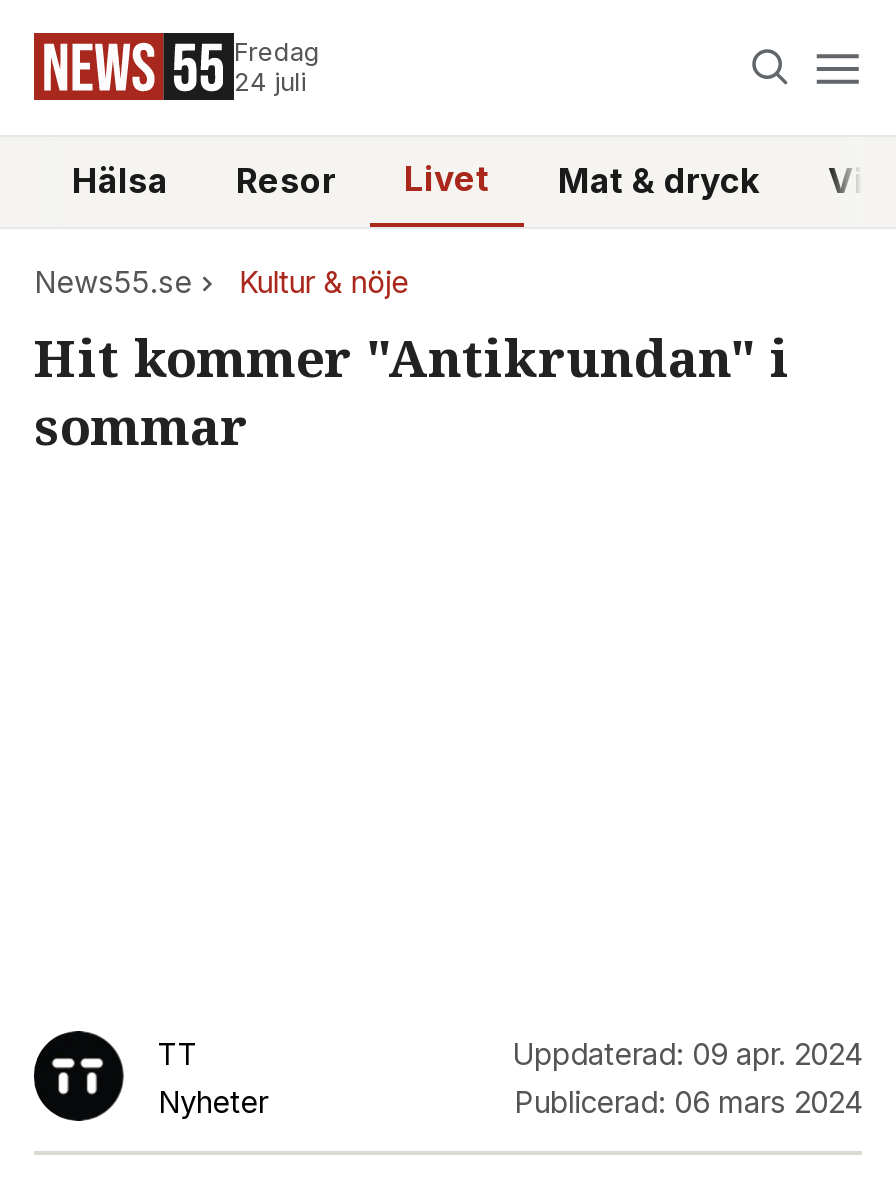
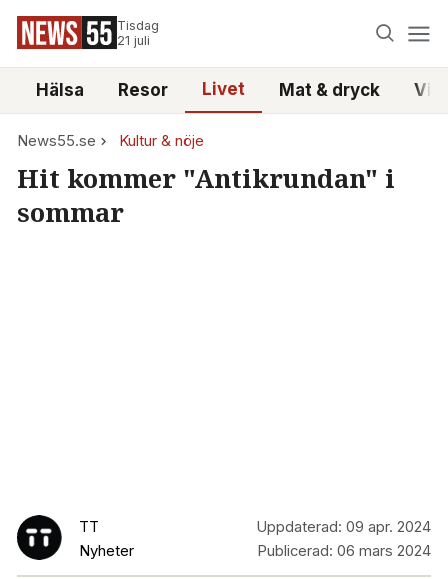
- Fredag
- 24 juli
+ Tisdag
+ 21 juli
